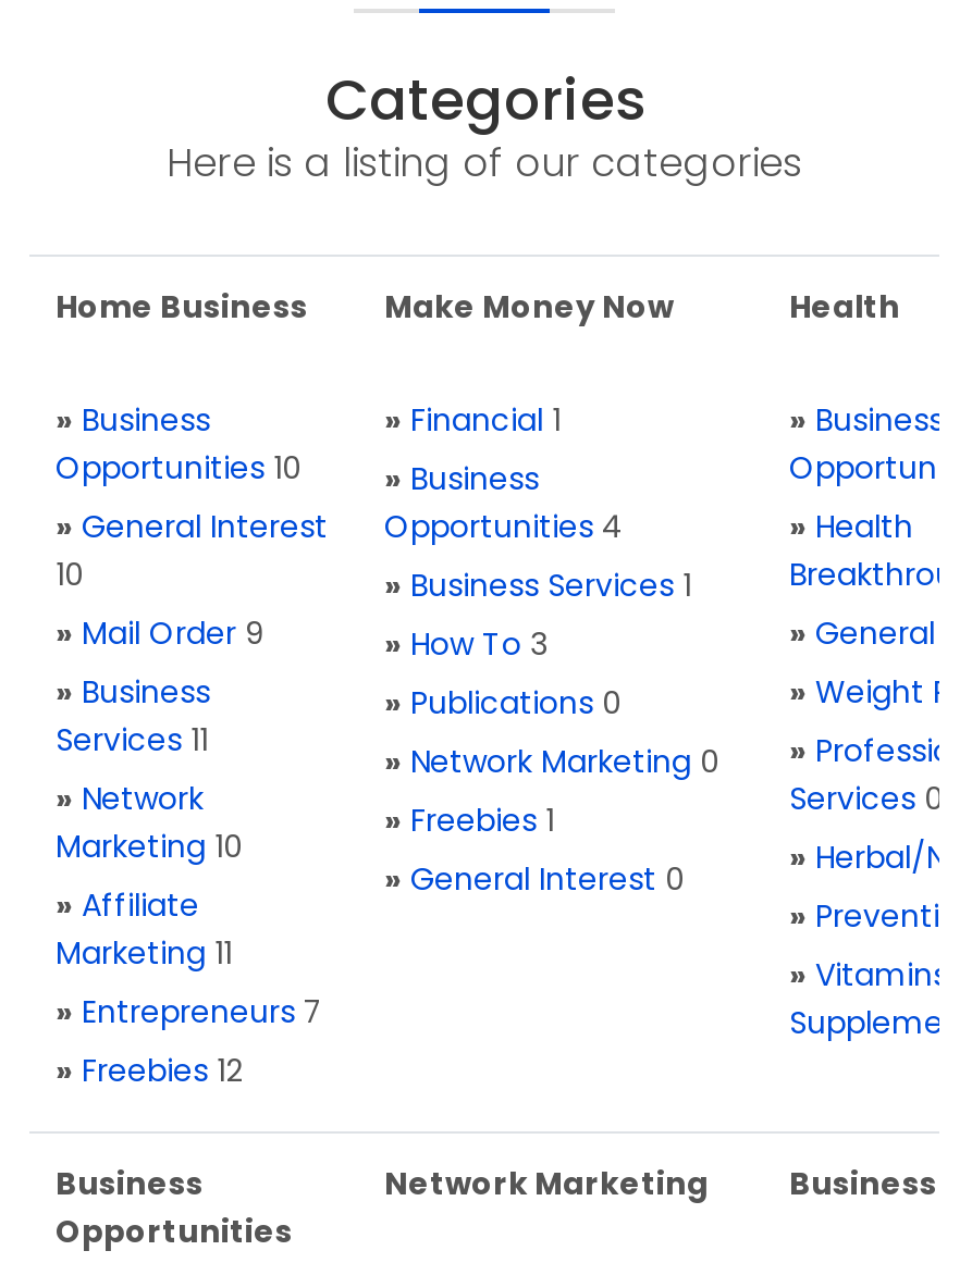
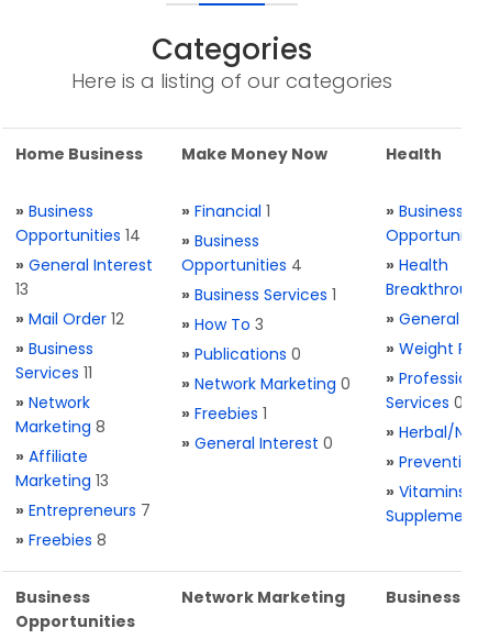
- Opportunities 10
+ Opportunities 14

- 10
+ 13

- » Mail Order 9
+ » Mail Order 12

- Marketing 10
+ Marketing 8

- Marketing 11
+ Marketing 13

- » Freebies 12
+ » Freebies 8
